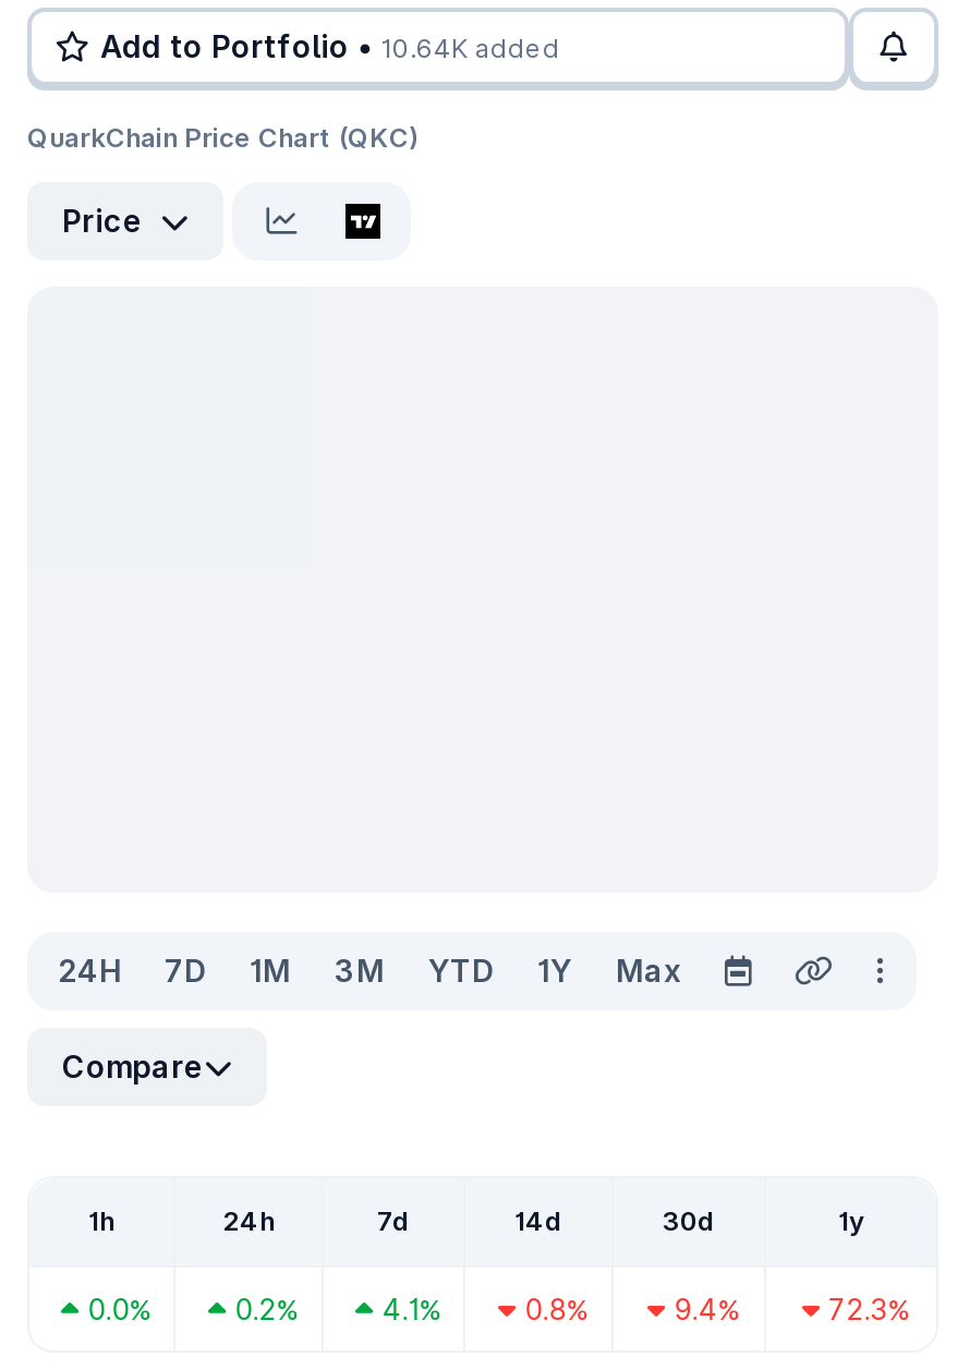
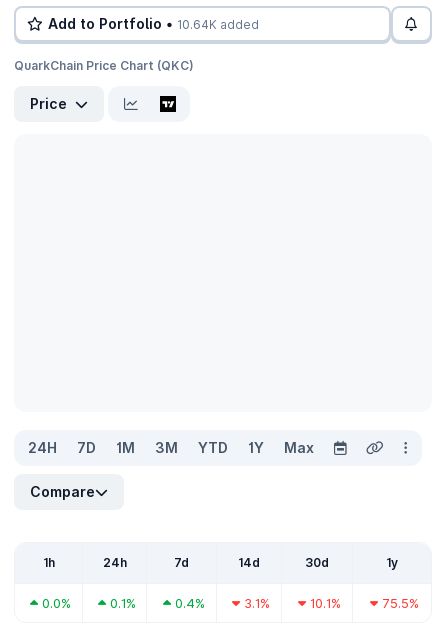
- 0.2%
+ 0.1%

- 4.1%
+ 0.4%

- 0.8%
+ 3.1%

- 9.4%
+ 10.1%

- 72.3%
+ 75.5%
